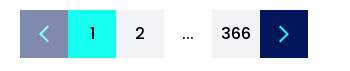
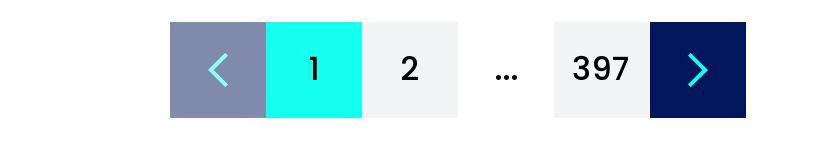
- 366
+ 397
